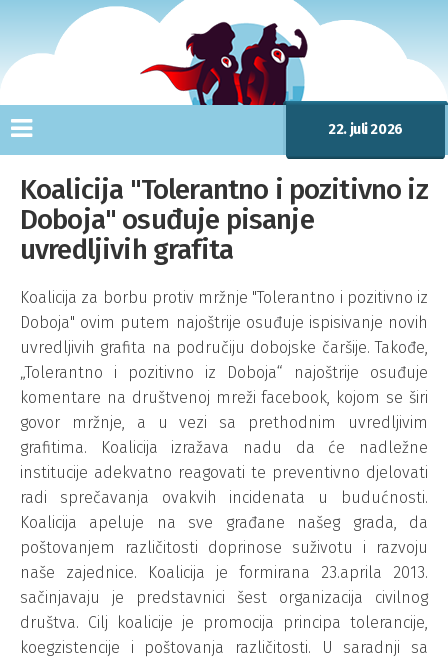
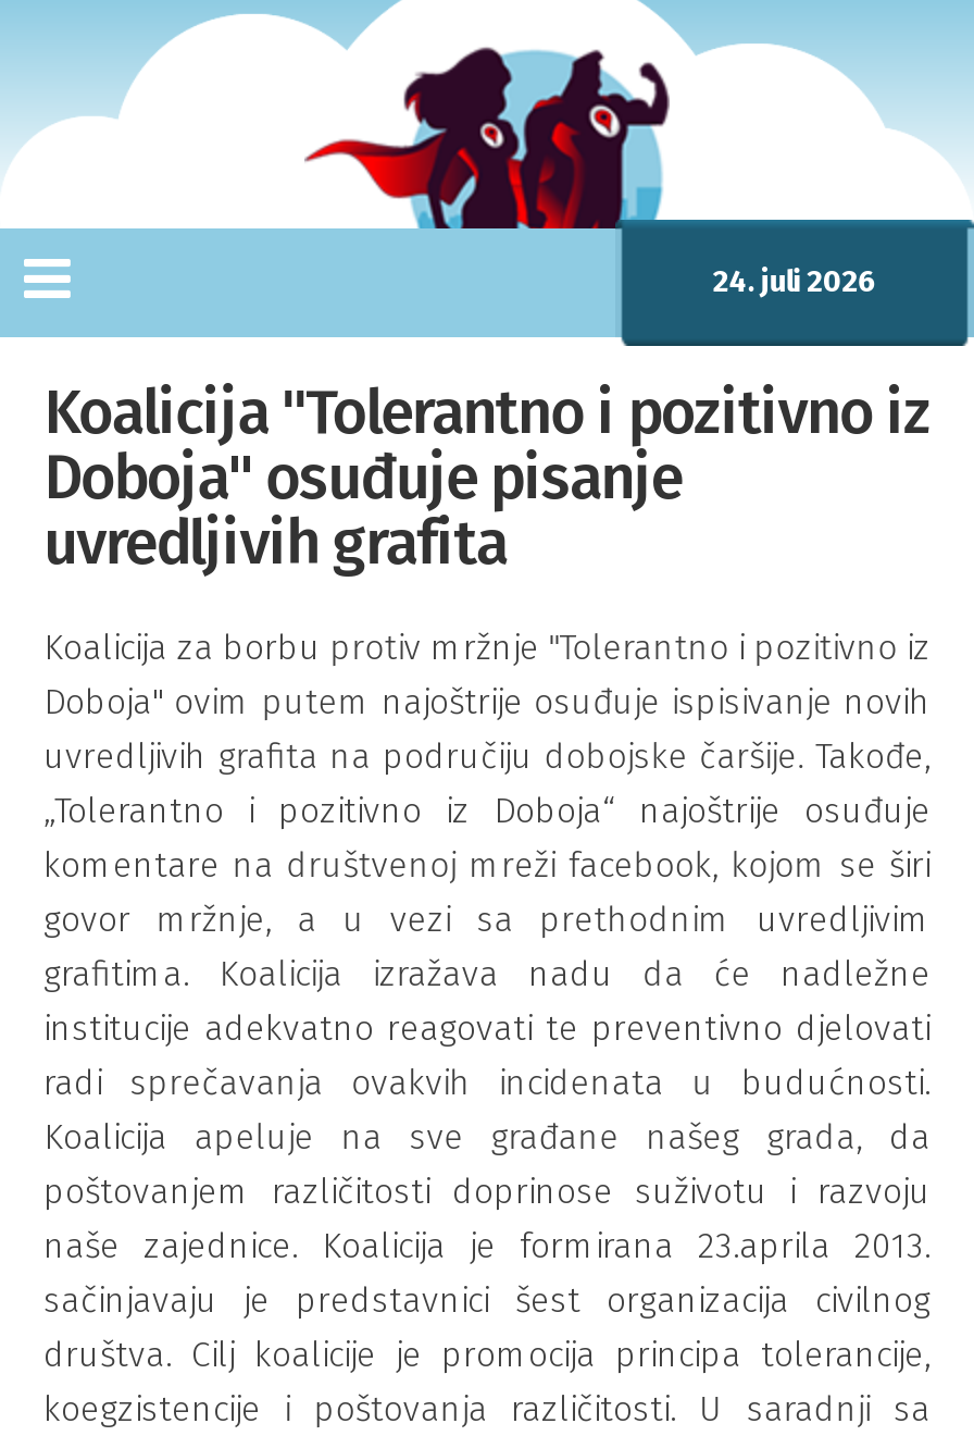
- 22. juli 2026
+ 24. juli 2026
